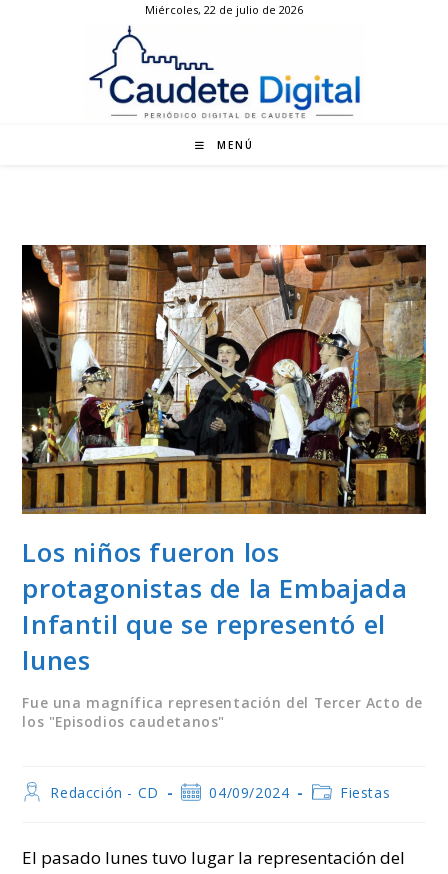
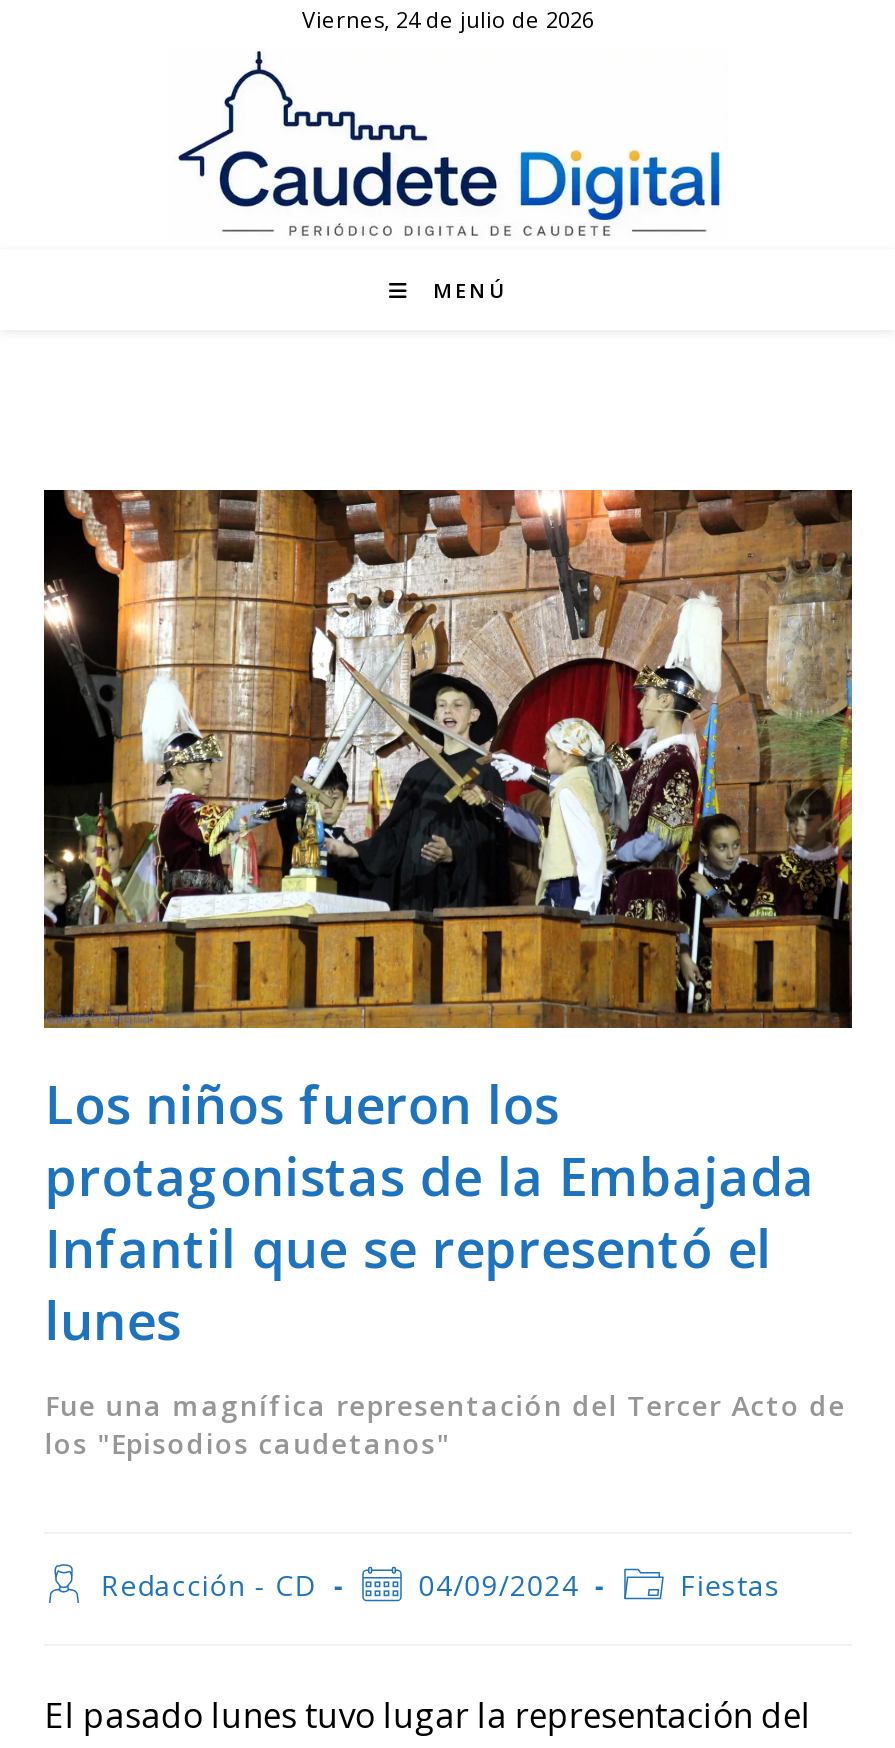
- Miércoles, 22 de julio de 2026
+ Viernes, 24 de julio de 2026
